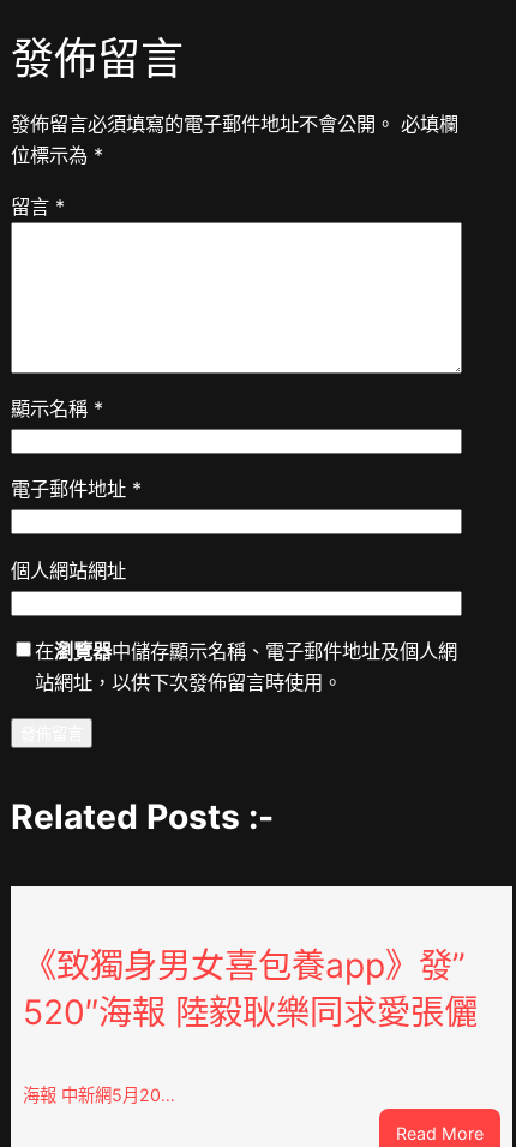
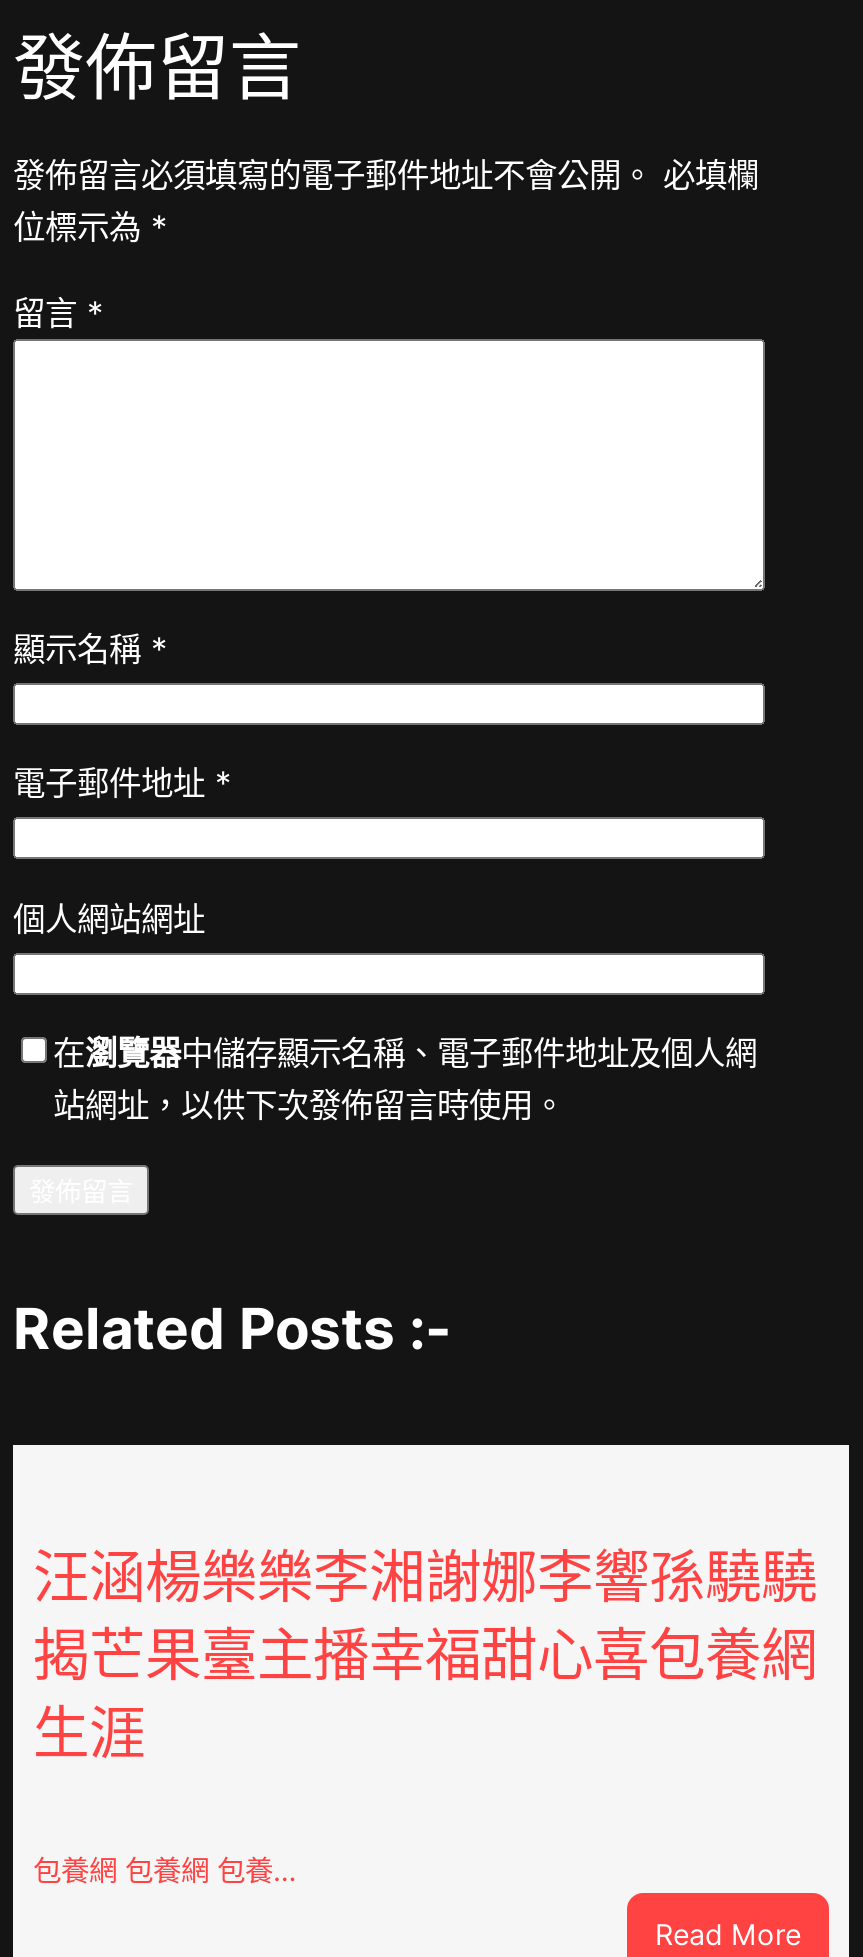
- 《致獨身男女喜包養app》發”
- 520″海報 陸毅耿樂同求愛張儷
+ 汪涵楊樂樂李湘謝娜李響孫驍驍
+ 揭芒果臺主播幸福甜心喜包養網
+ 生涯

- 海報 中新網5月20…
+ 包養網 包養網 包養…
